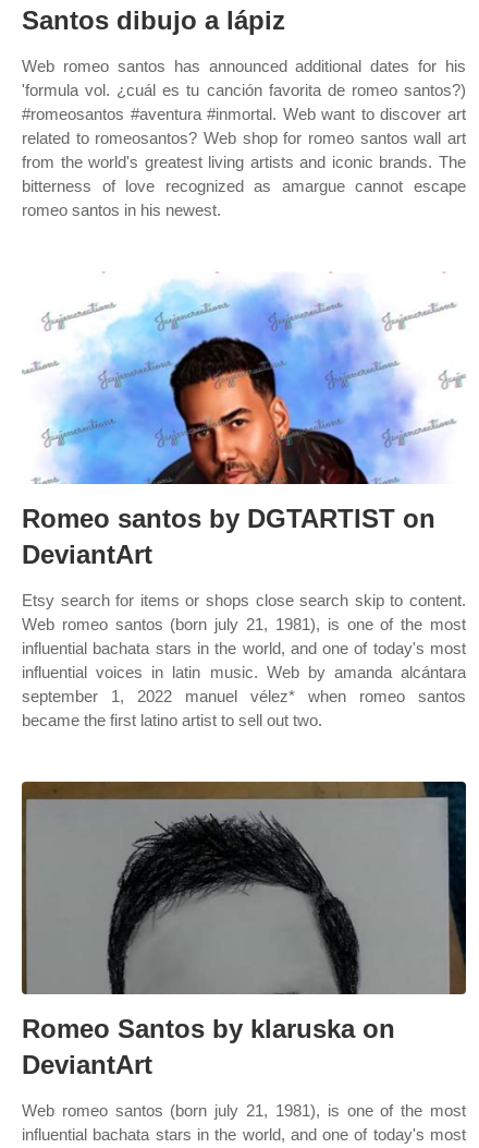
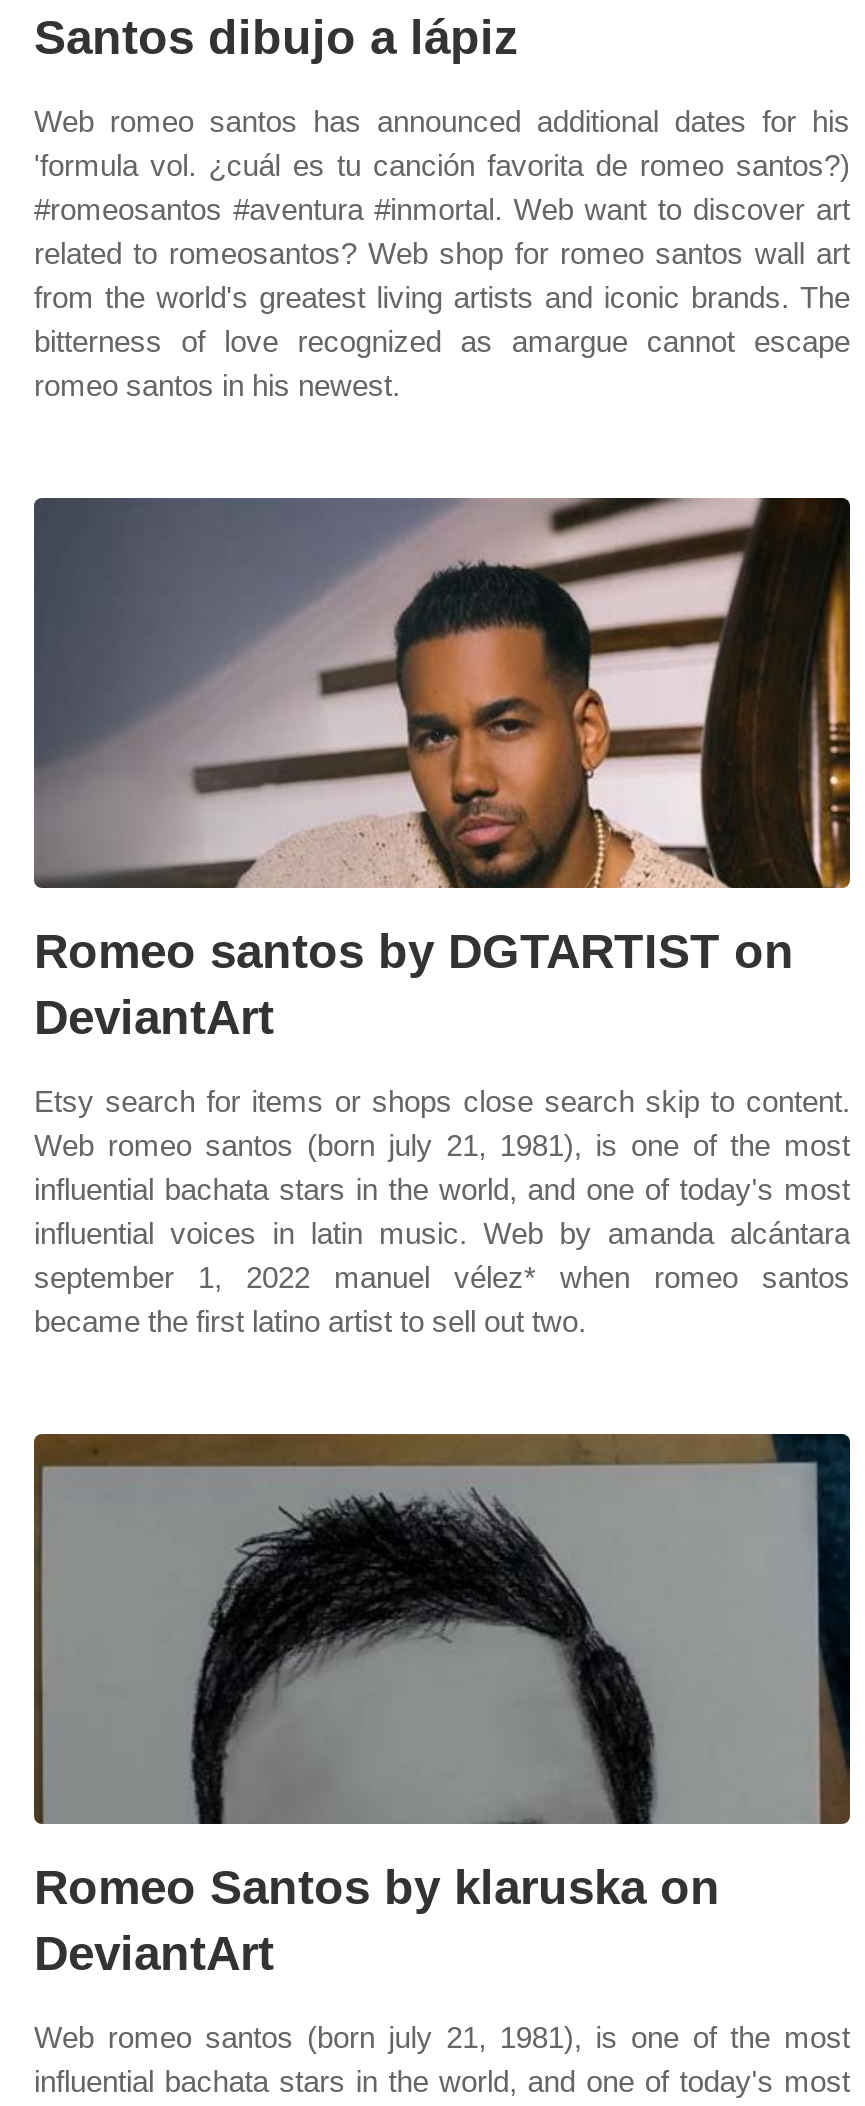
- [image]
+ [image]
